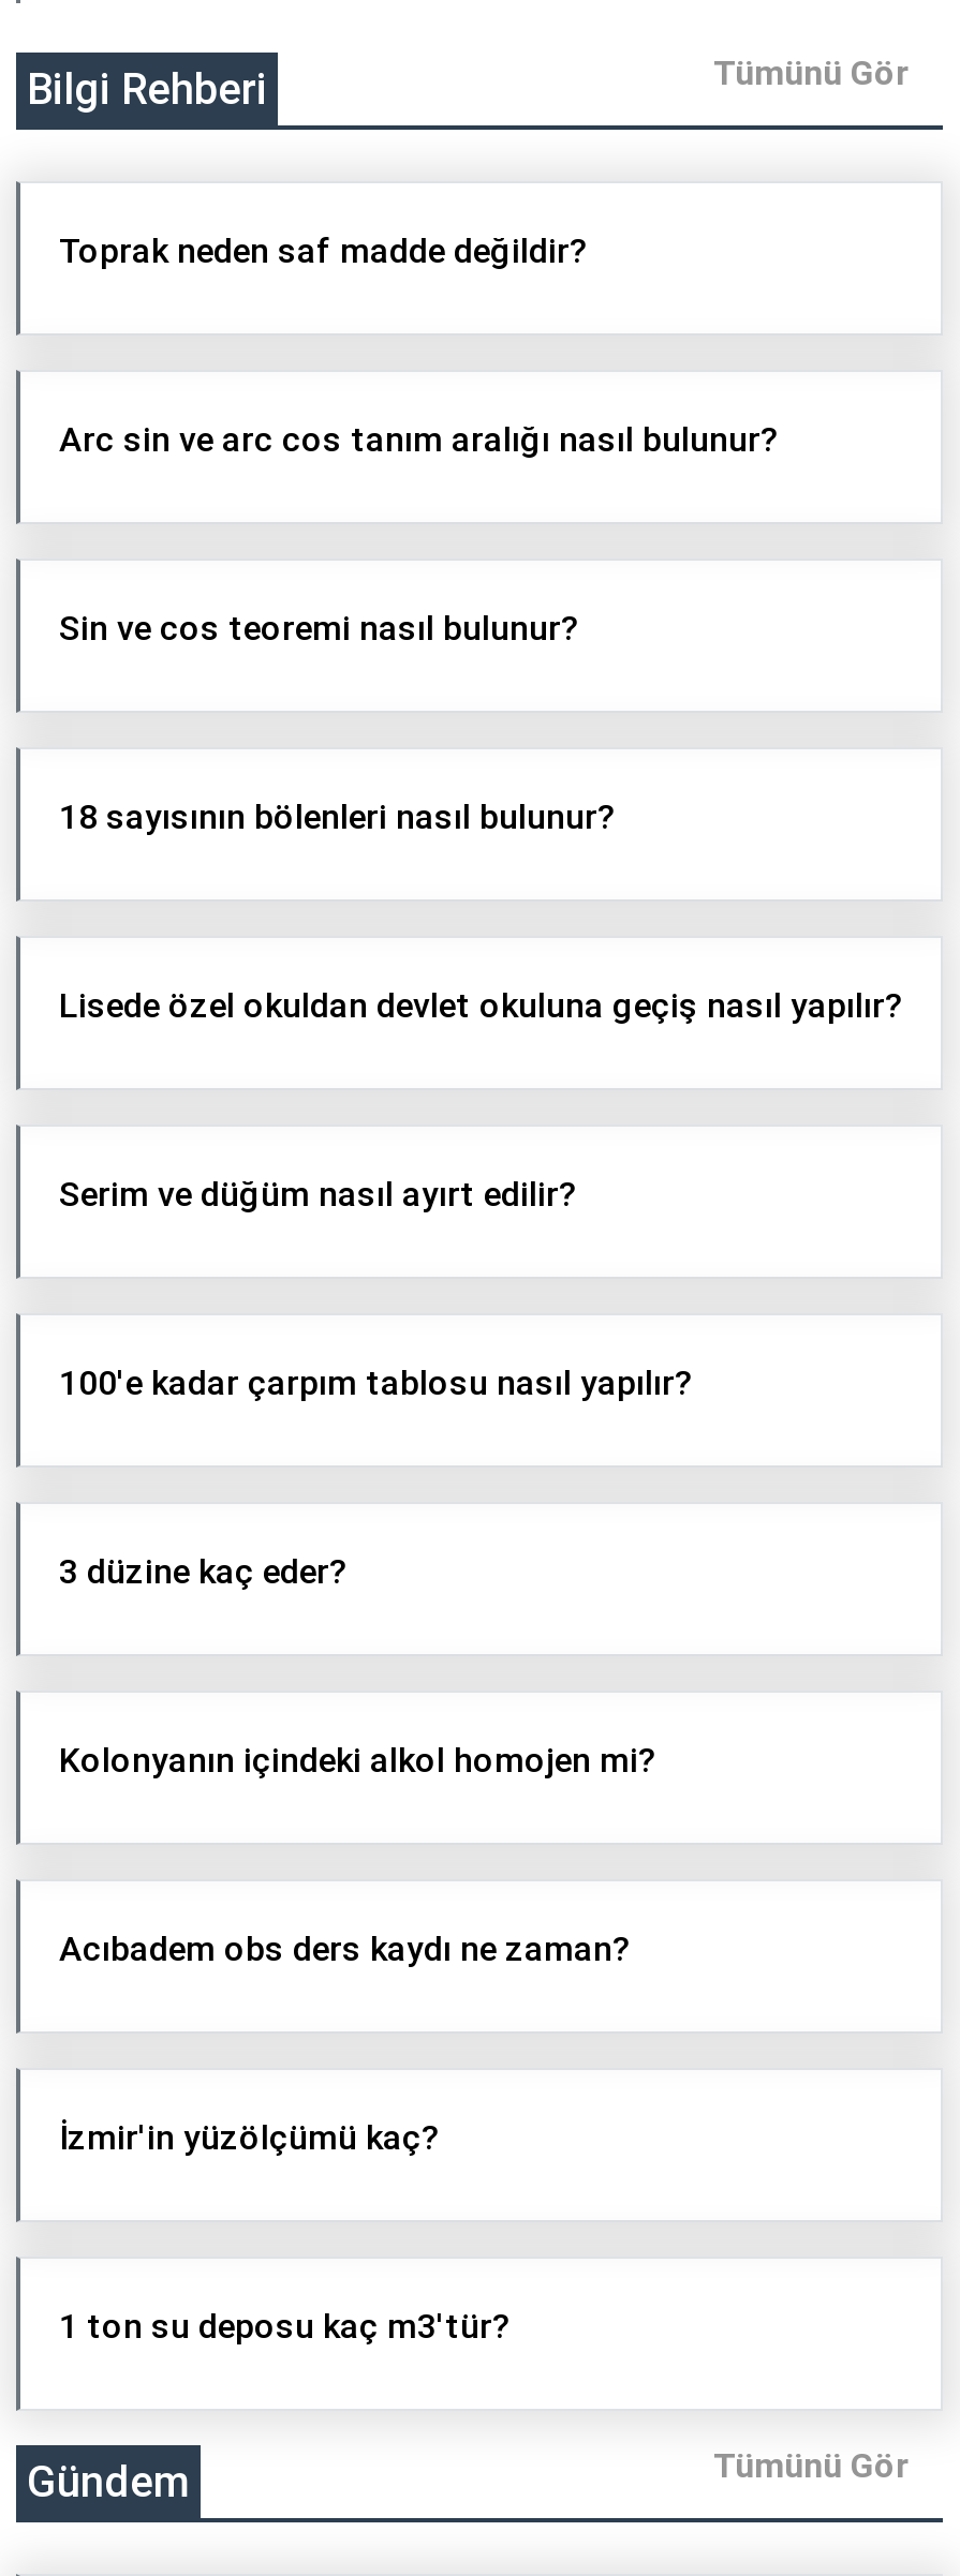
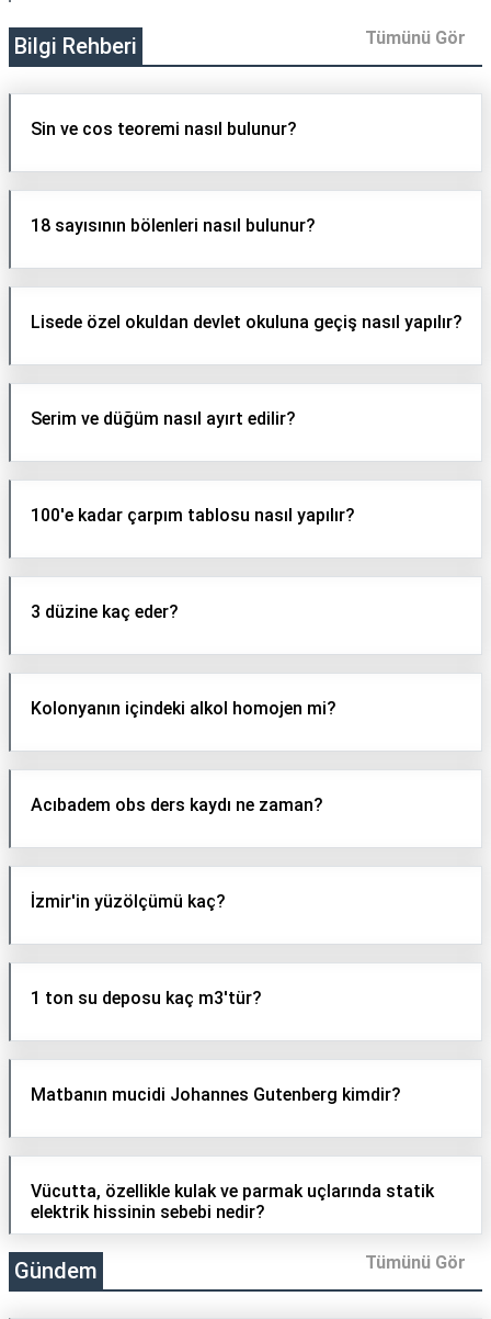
- Toprak neden saf madde değildir?

- Arc sin ve arc cos tanım aralığı nasıl bulunur?

moved up: Sin ve cos teoremi nasıl bulunur? | 18 sayısının bölenleri nasıl bulunur? | Lisede özel okuldan devlet okuluna geçiş nasıl yapılır? | ... | İzmir'in yüzölçümü kaç? | 1 ton su deposu kaç m3'tür?

+ Matbanın mucidi Johannes Gutenberg kimdir?

+ Vücutta, özellikle kulak ve parmak uçlarında statik
+ elektrik hissinin sebebi nedir?
